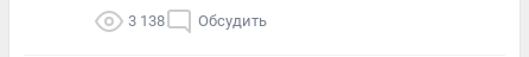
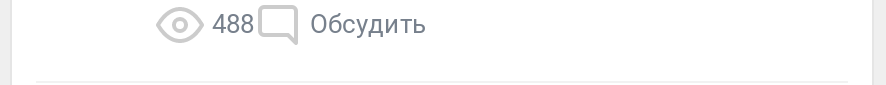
- 3 138 Обсудить
+ 488 Обсудить
